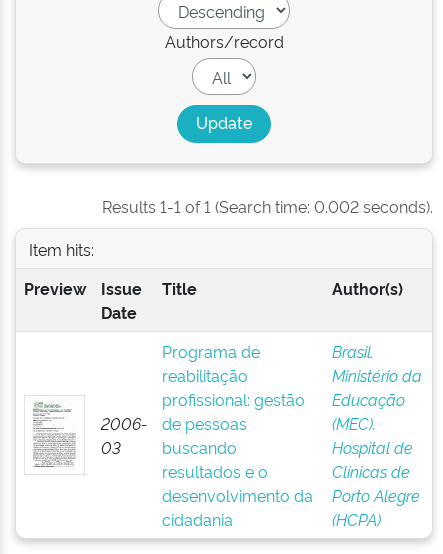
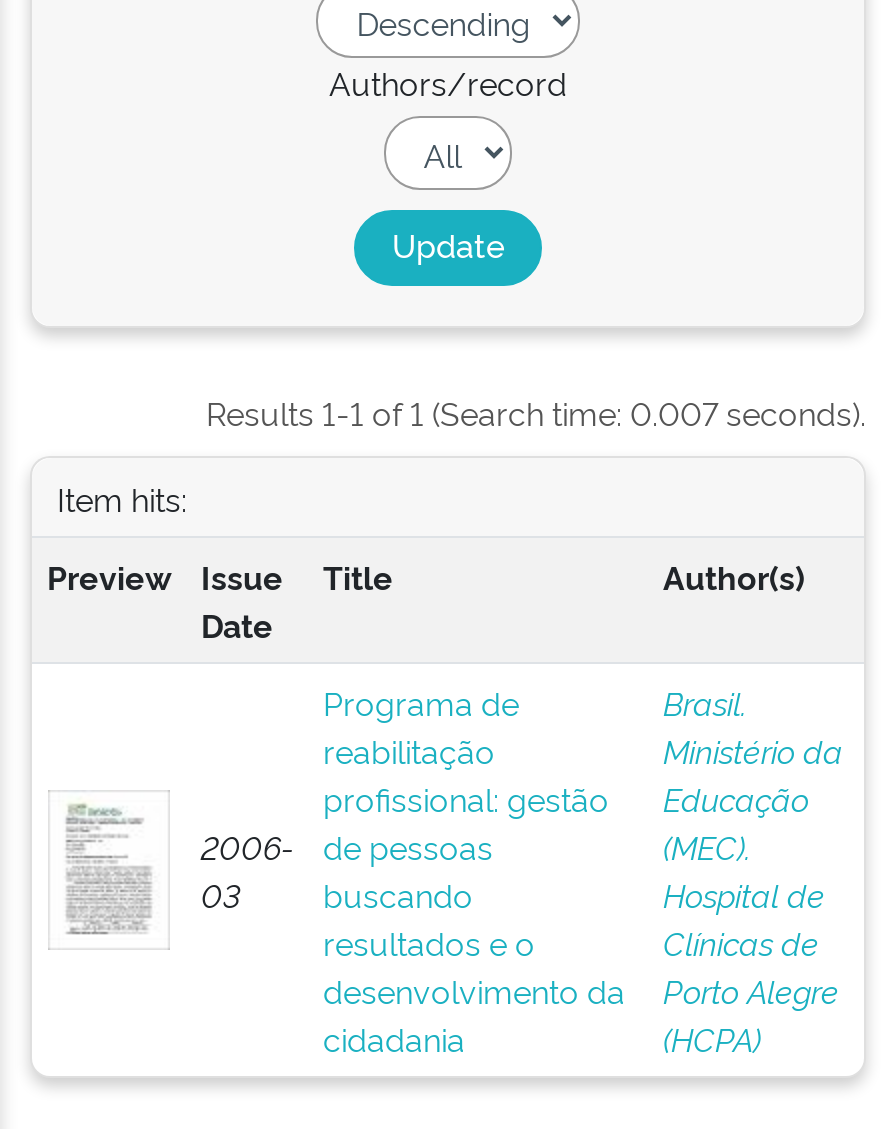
- Results 1-1 of 1 (Search time: 0.002 seconds).
+ Results 1-1 of 1 (Search time: 0.007 seconds).
